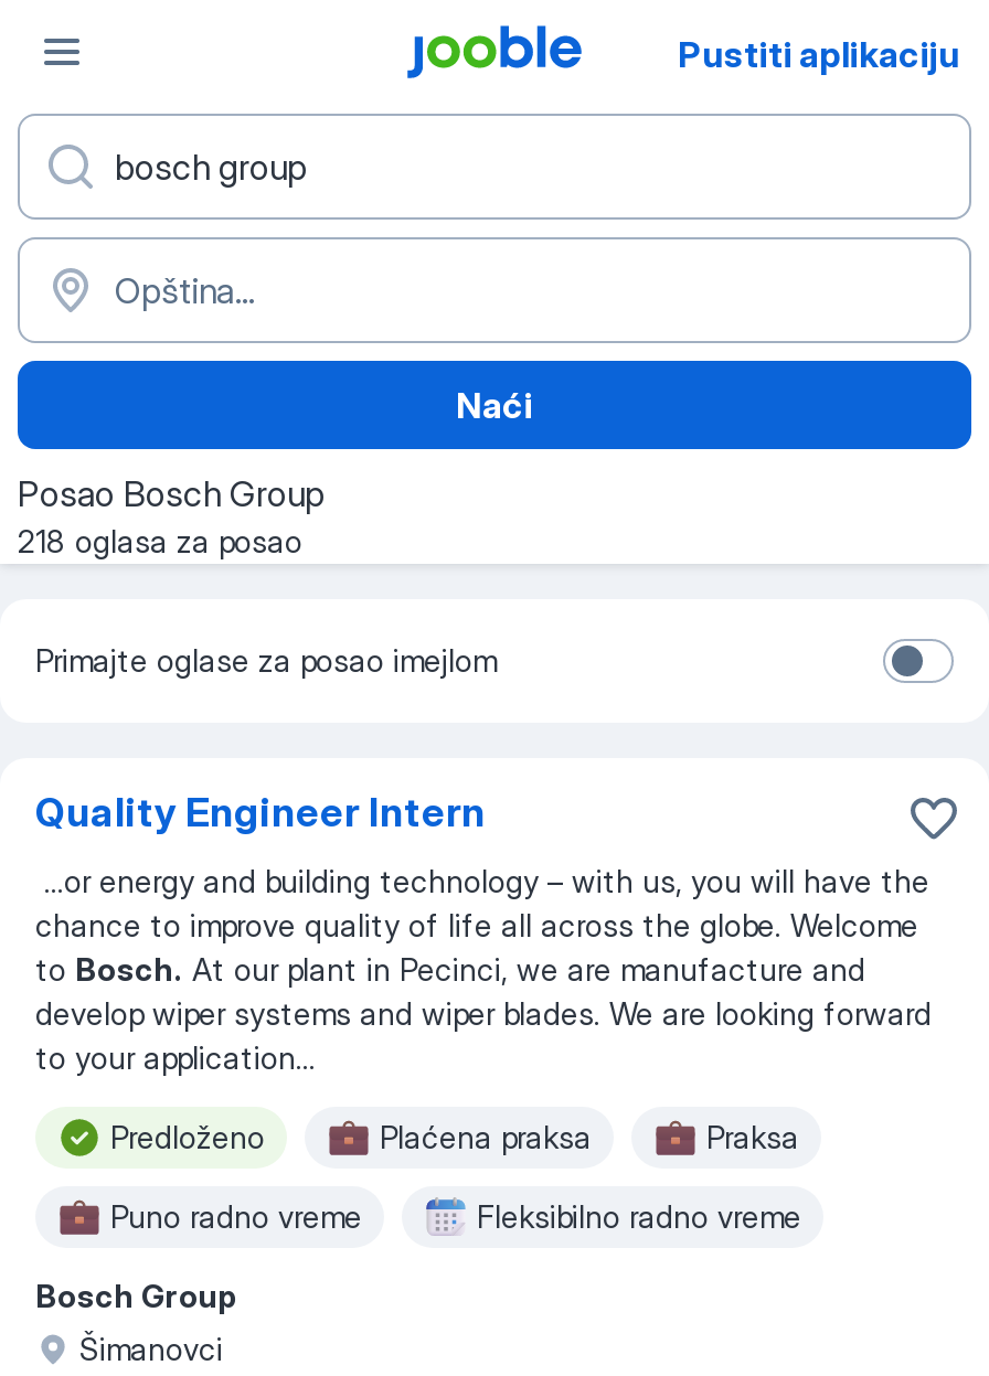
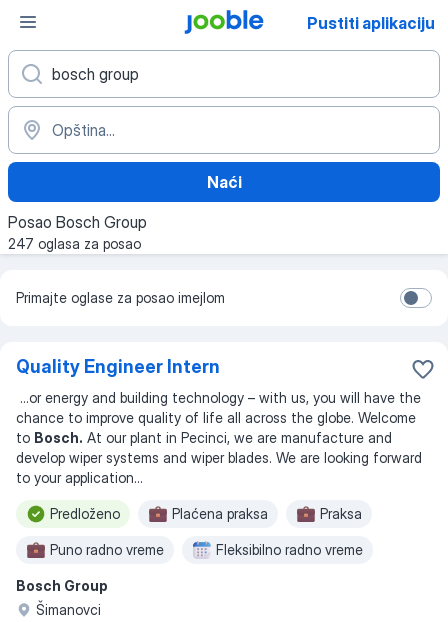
- 218 oglasa za posao
+ 247 oglasa za posao
